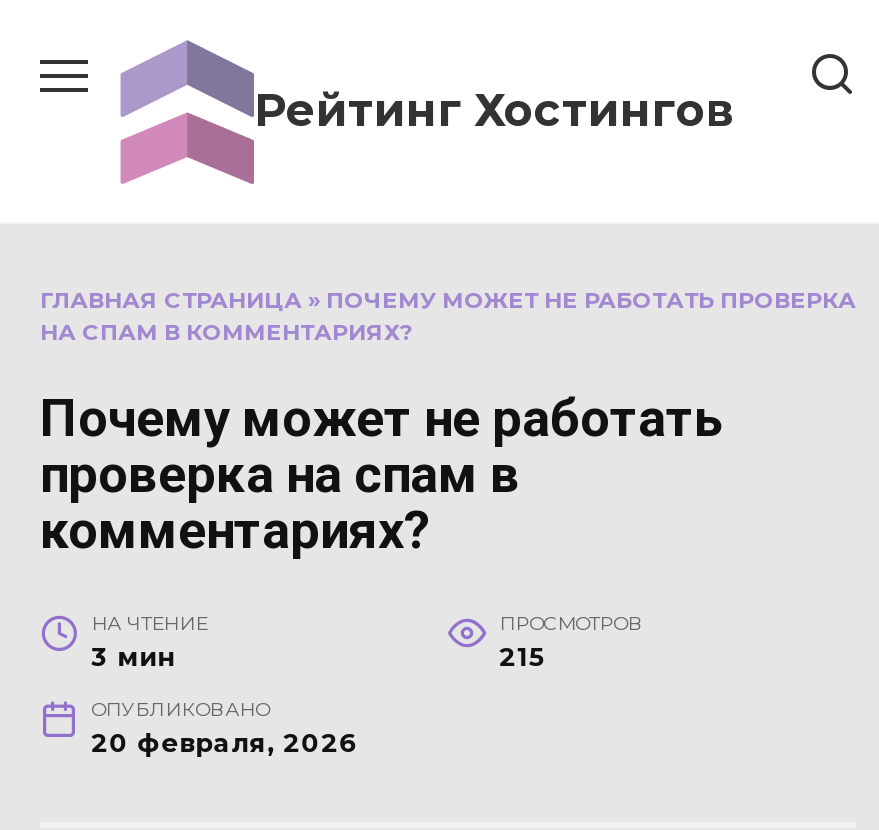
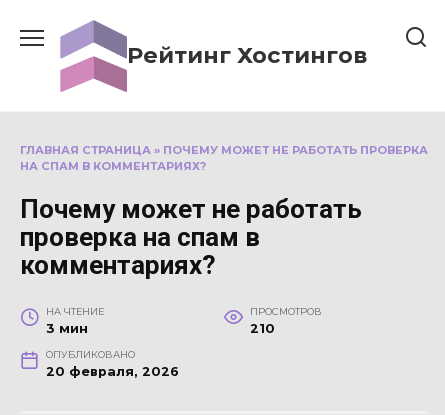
- 215
+ 210
